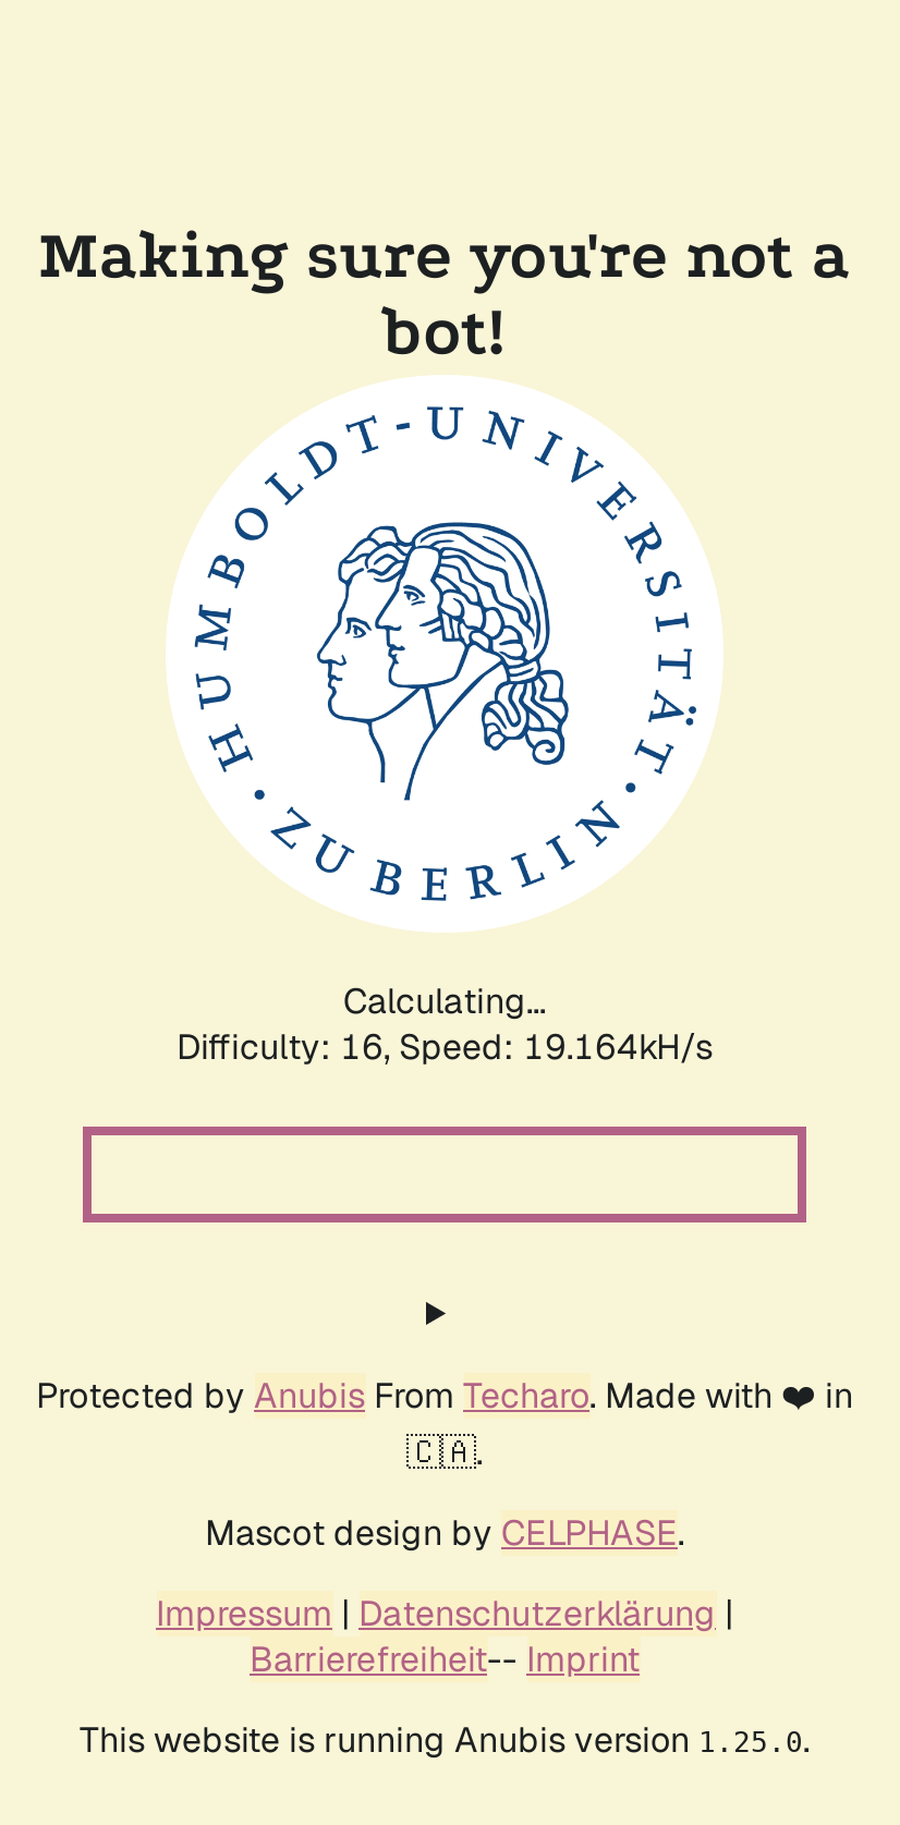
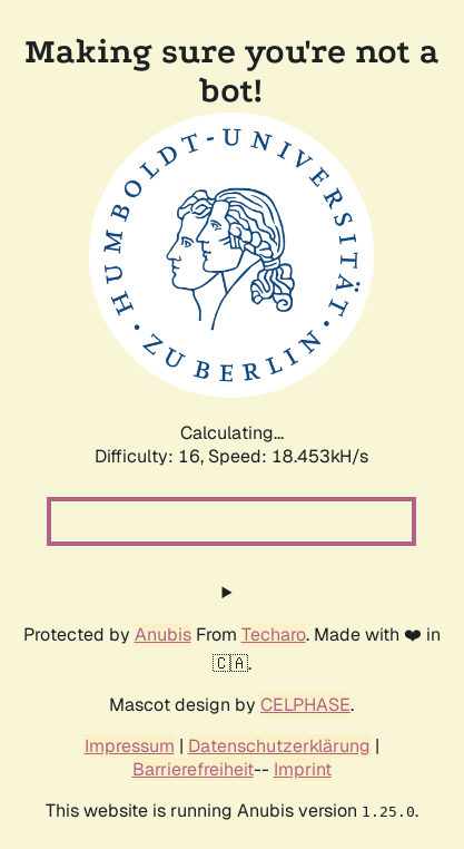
- Difficulty: 16, Speed: 19.164kH/s
+ Difficulty: 16, Speed: 18.453kH/s
